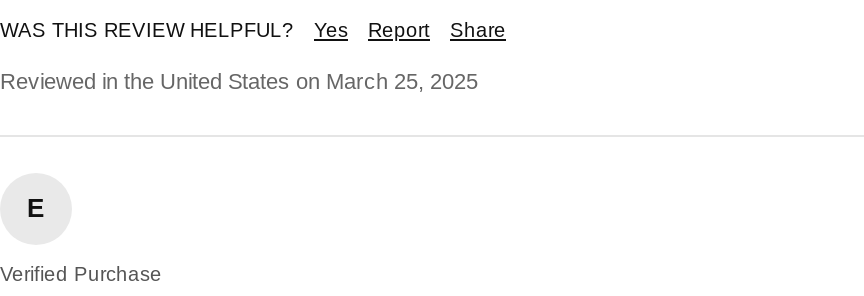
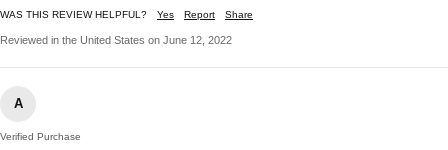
- Reviewed in the United States on March 25, 2025
+ Reviewed in the United States on June 12, 2022

- E
+ A
